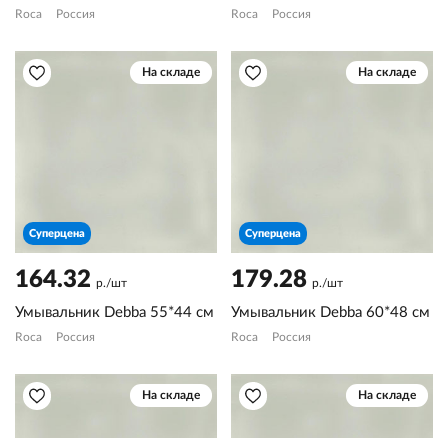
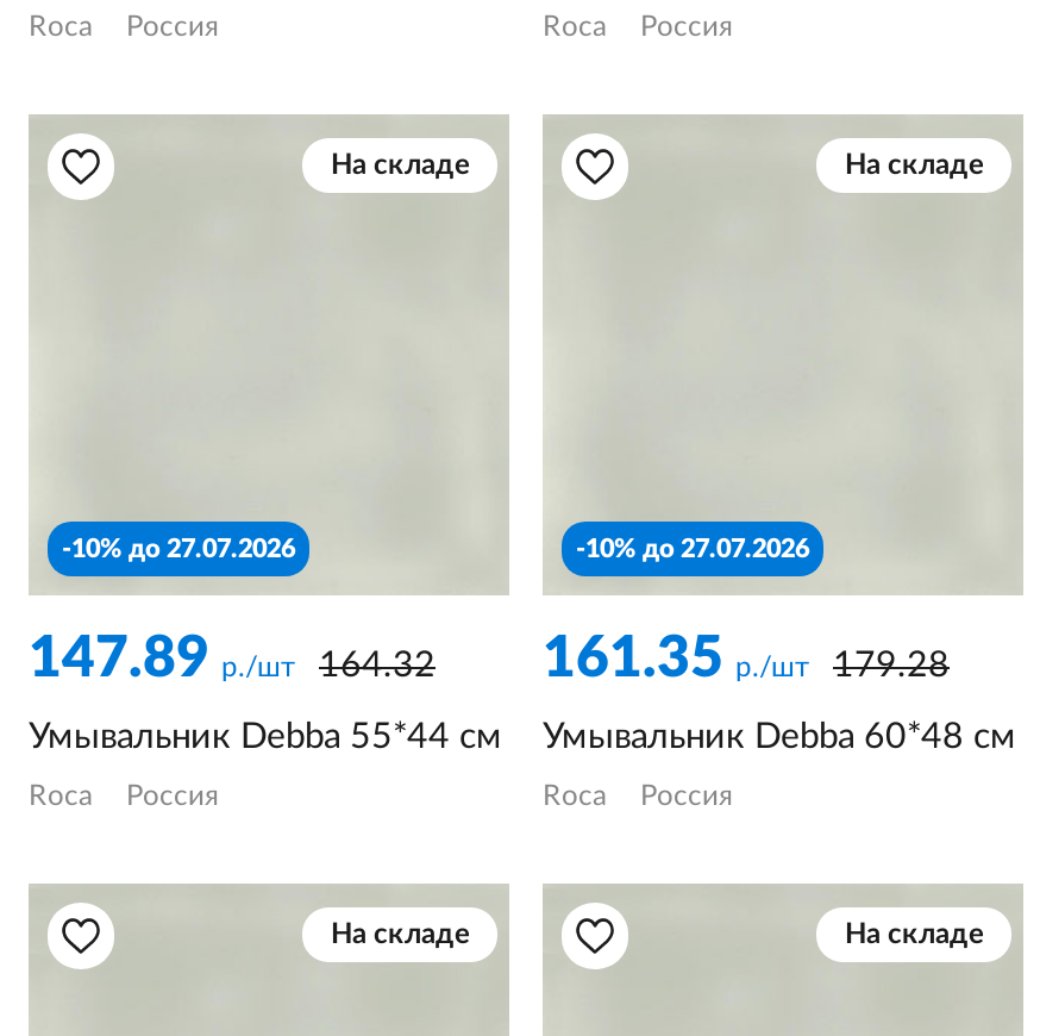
- Суперцена
+ -10% до 27.07.2026

- Суперцена
+ -10% до 27.07.2026

- 164.32 р./шт
+ 147.89 р./шт
+ 164.32

- 179.28 р./шт
+ 161.35 р./шт
+ 179.28
